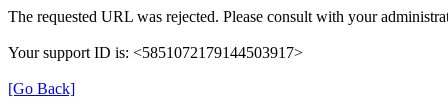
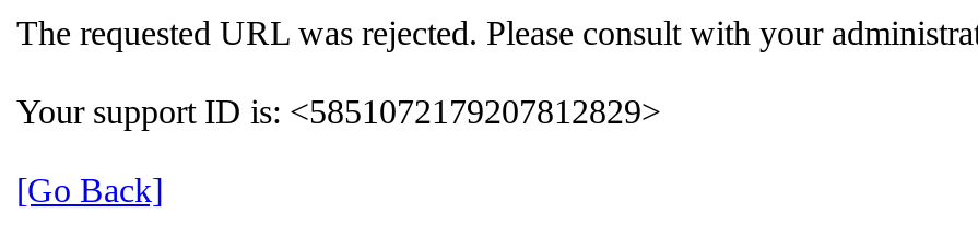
- Your support ID is: <5851072179144503917>
+ Your support ID is: <5851072179207812829>
